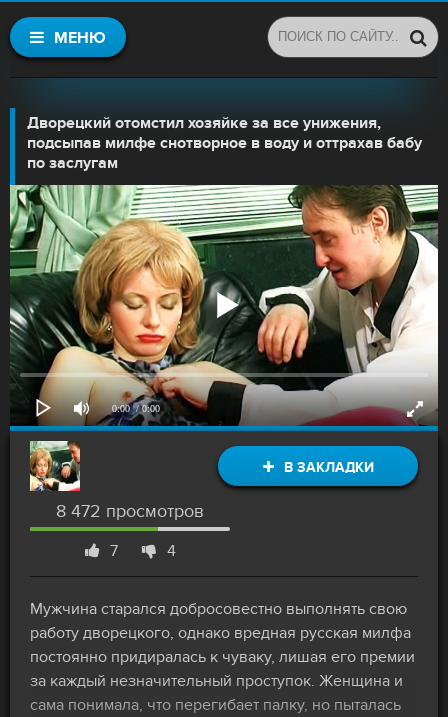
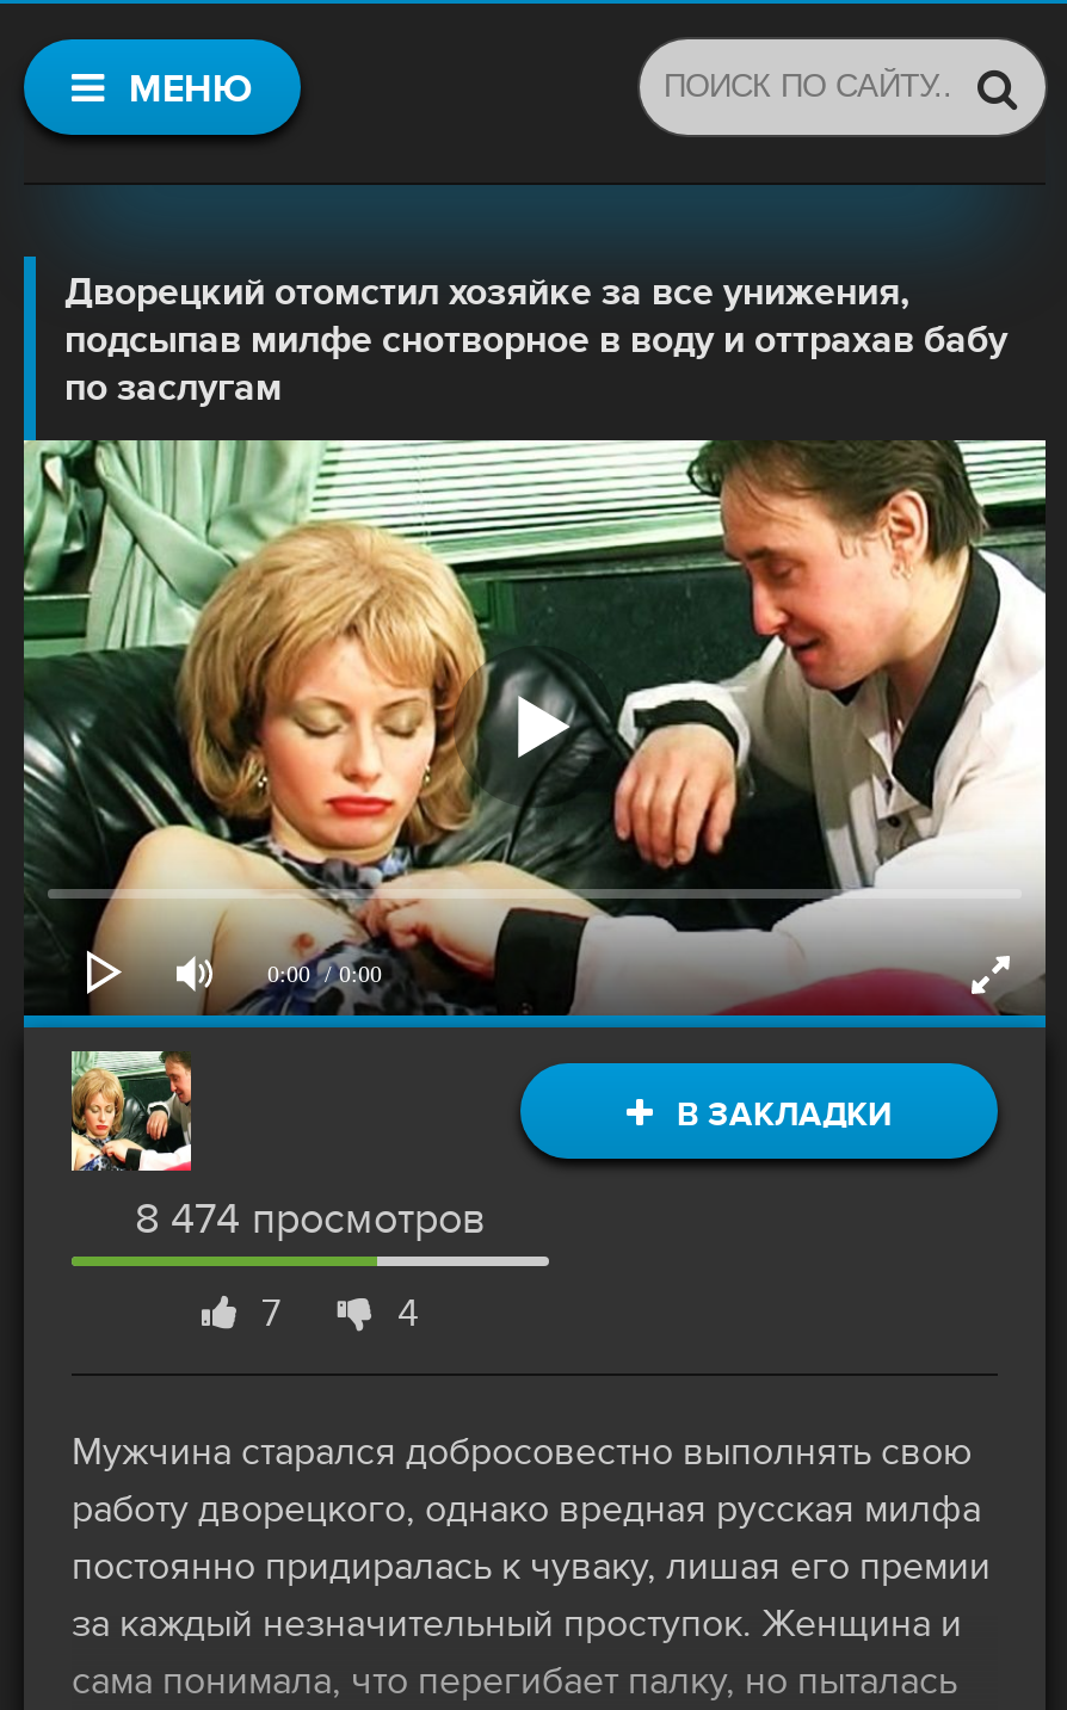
- 8 472 просмотров
+ 8 474 просмотров
